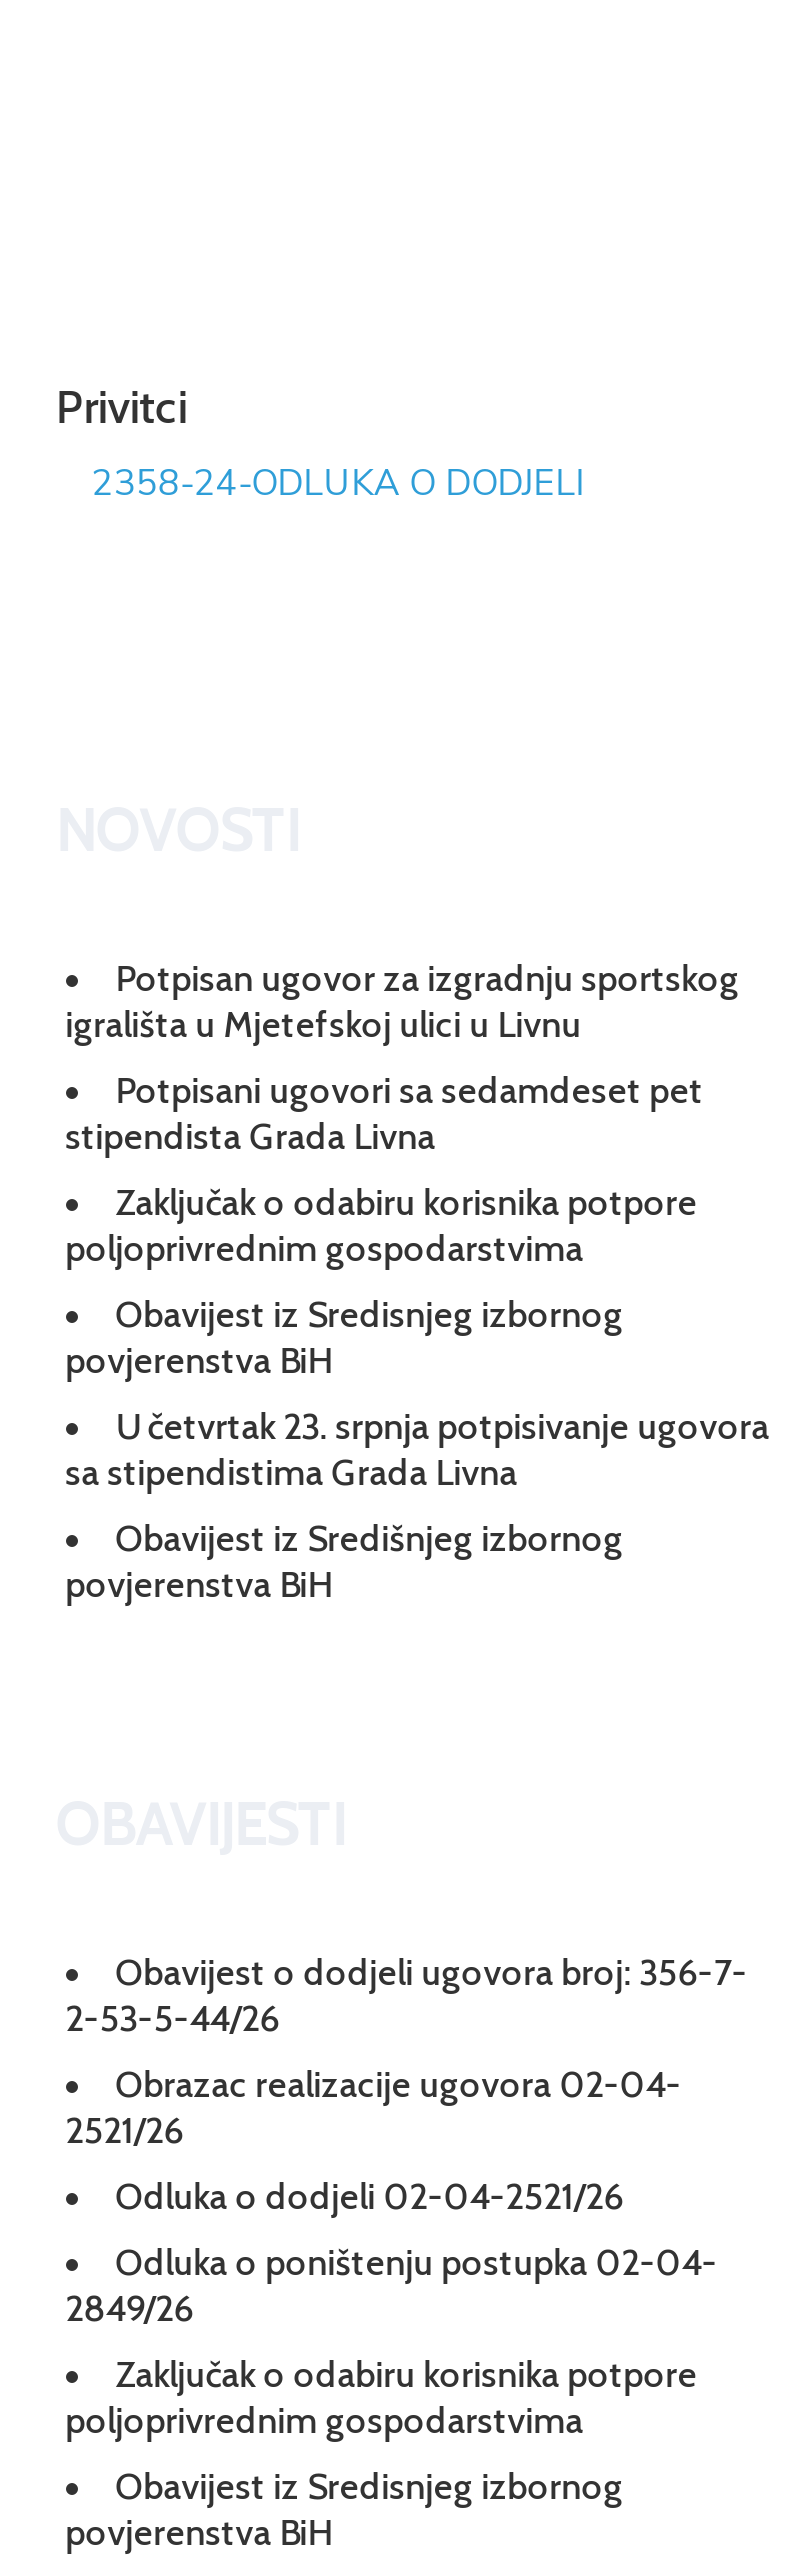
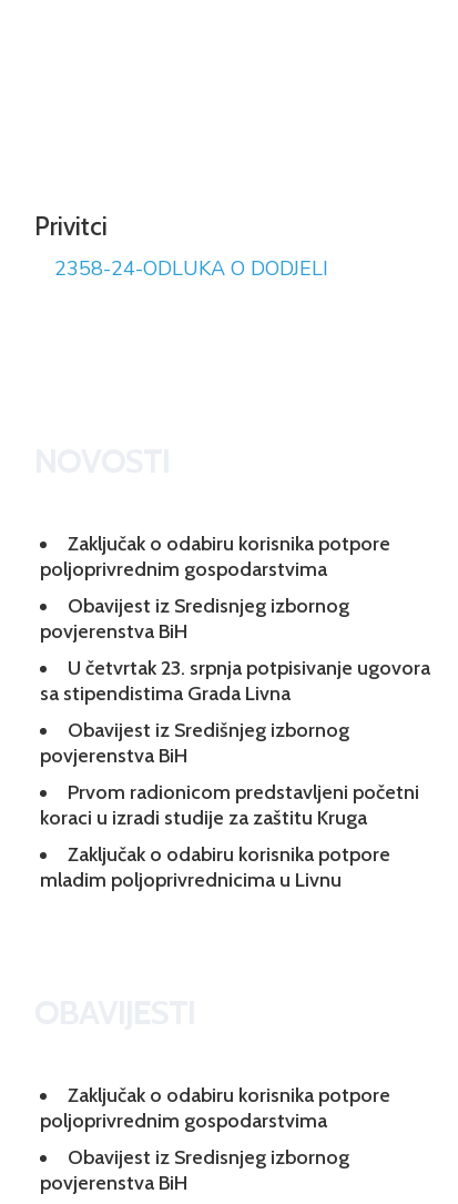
- Potpisan ugovor za izgradnju sportskog
- igrališta u Mjetefskoj ulici u Livnu
- Potpisani ugovori sa sedamdeset pet
- stipendista Grada Livna

+ Prvom radionicom predstavljeni početni
+ koraci u izradi studije za zaštitu Kruga
+ Zaključak o odabiru korisnika potpore
+ mladim poljoprivrednicima u Livnu

- Obavijest o dodjeli ugovora broj: 356-7-
- 2-53-5-44/26
- Obrazac realizacije ugovora 02-04-
- 2521/26
- Odluka o dodjeli 02-04-2521/26
- Odluka o poništenju postupka 02-04-
- 2849/26
